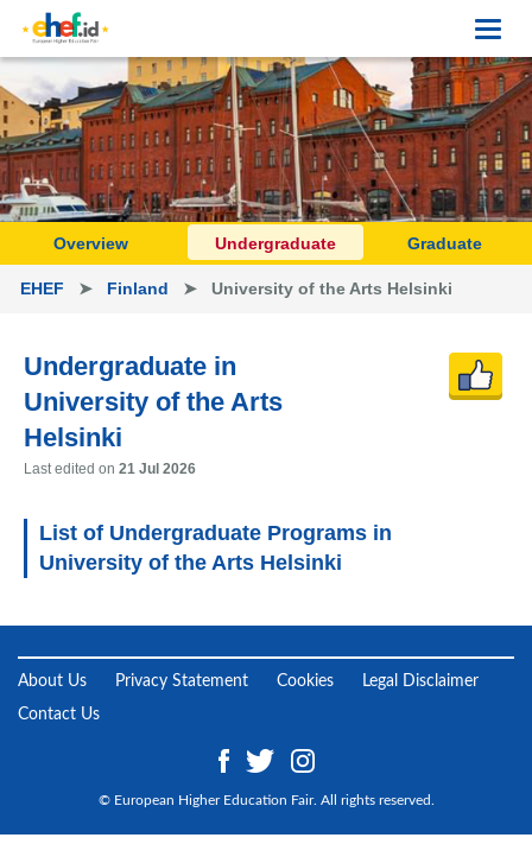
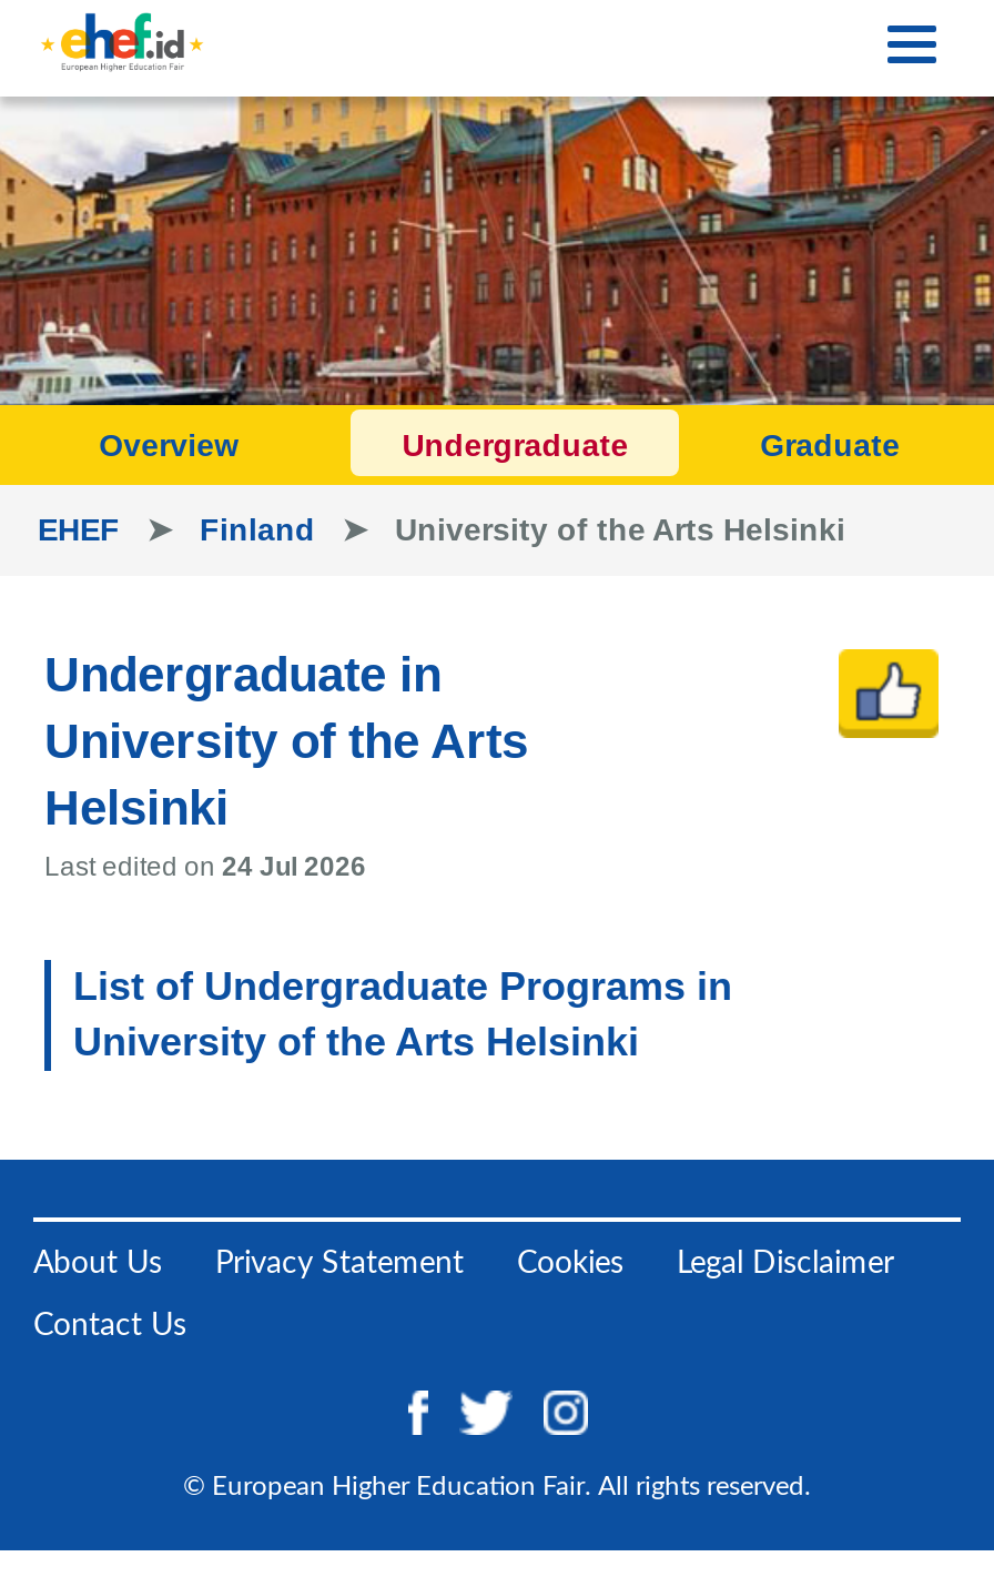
- Last edited on 21 Jul 2026
+ Last edited on 24 Jul 2026
